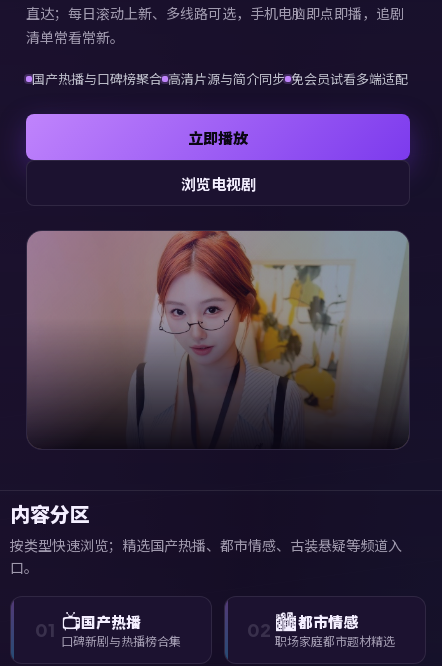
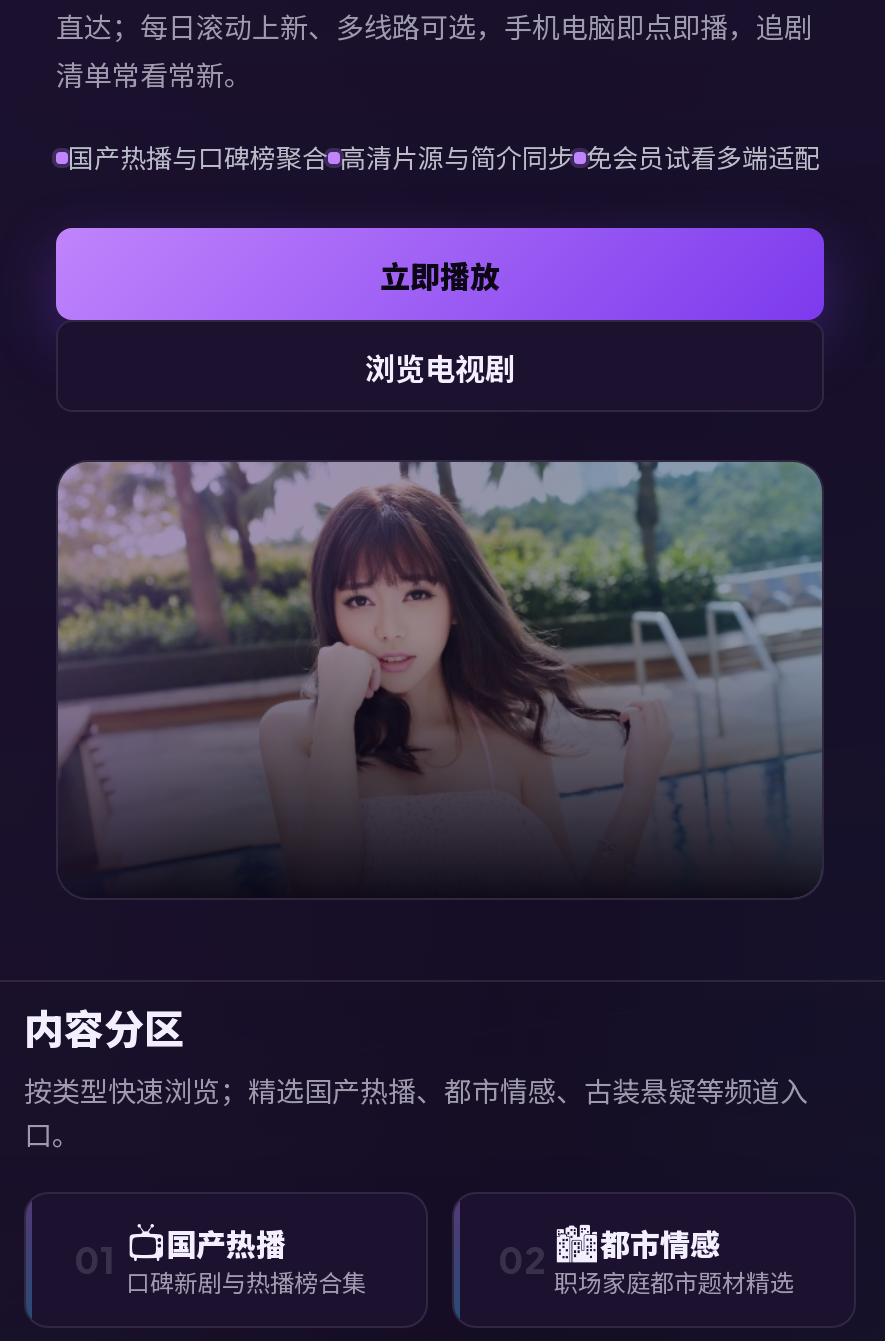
- [image]
+ [image]
